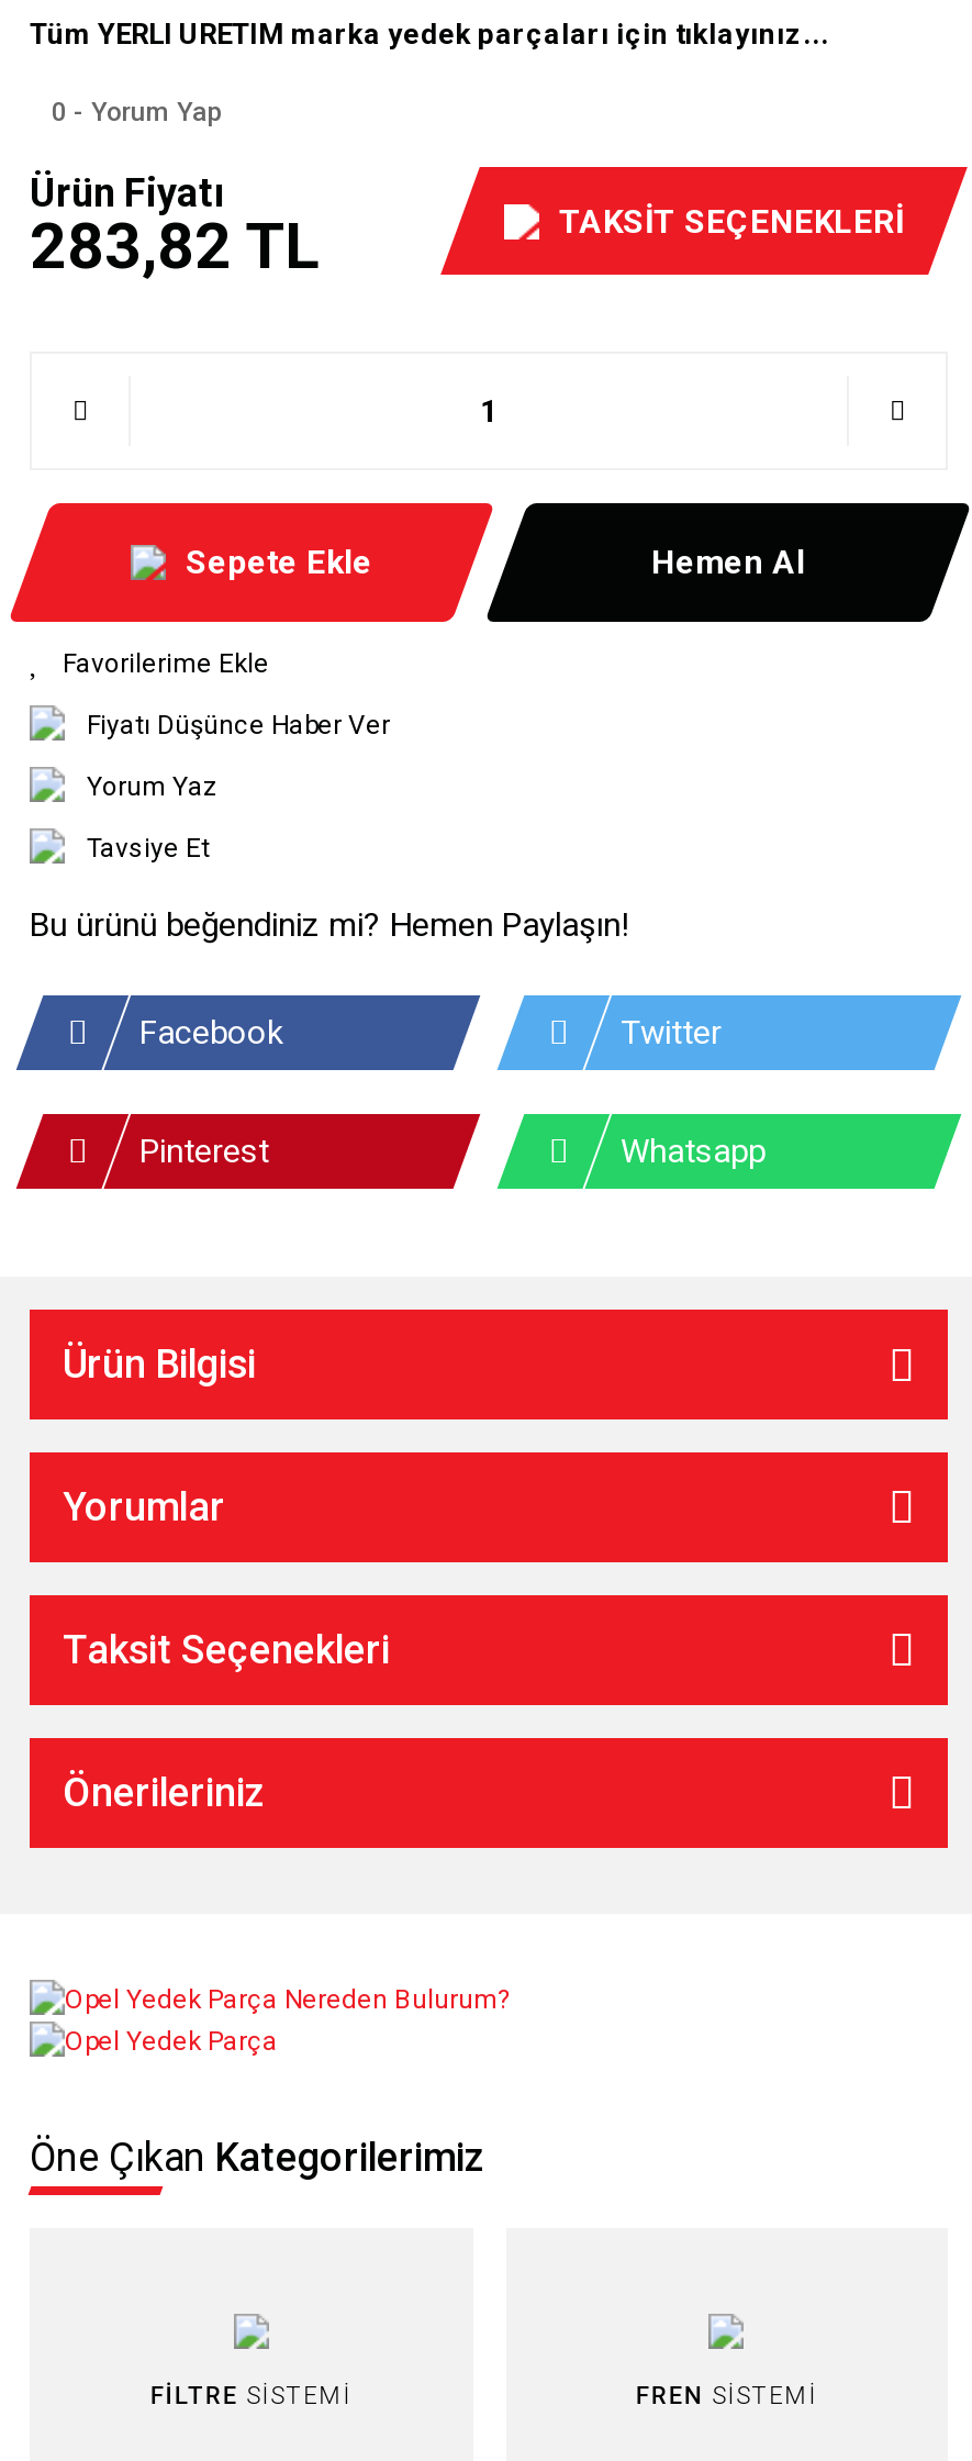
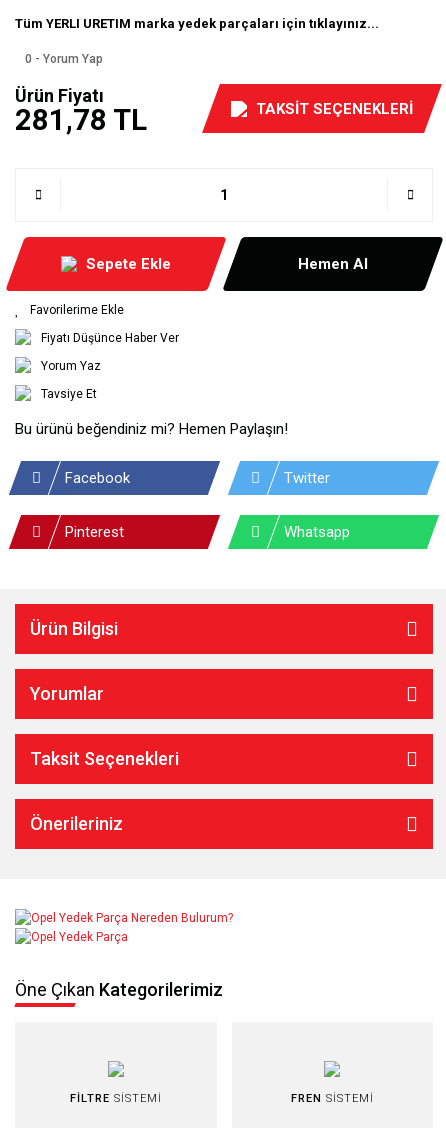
- 283,82 TL
+ 281,78 TL
